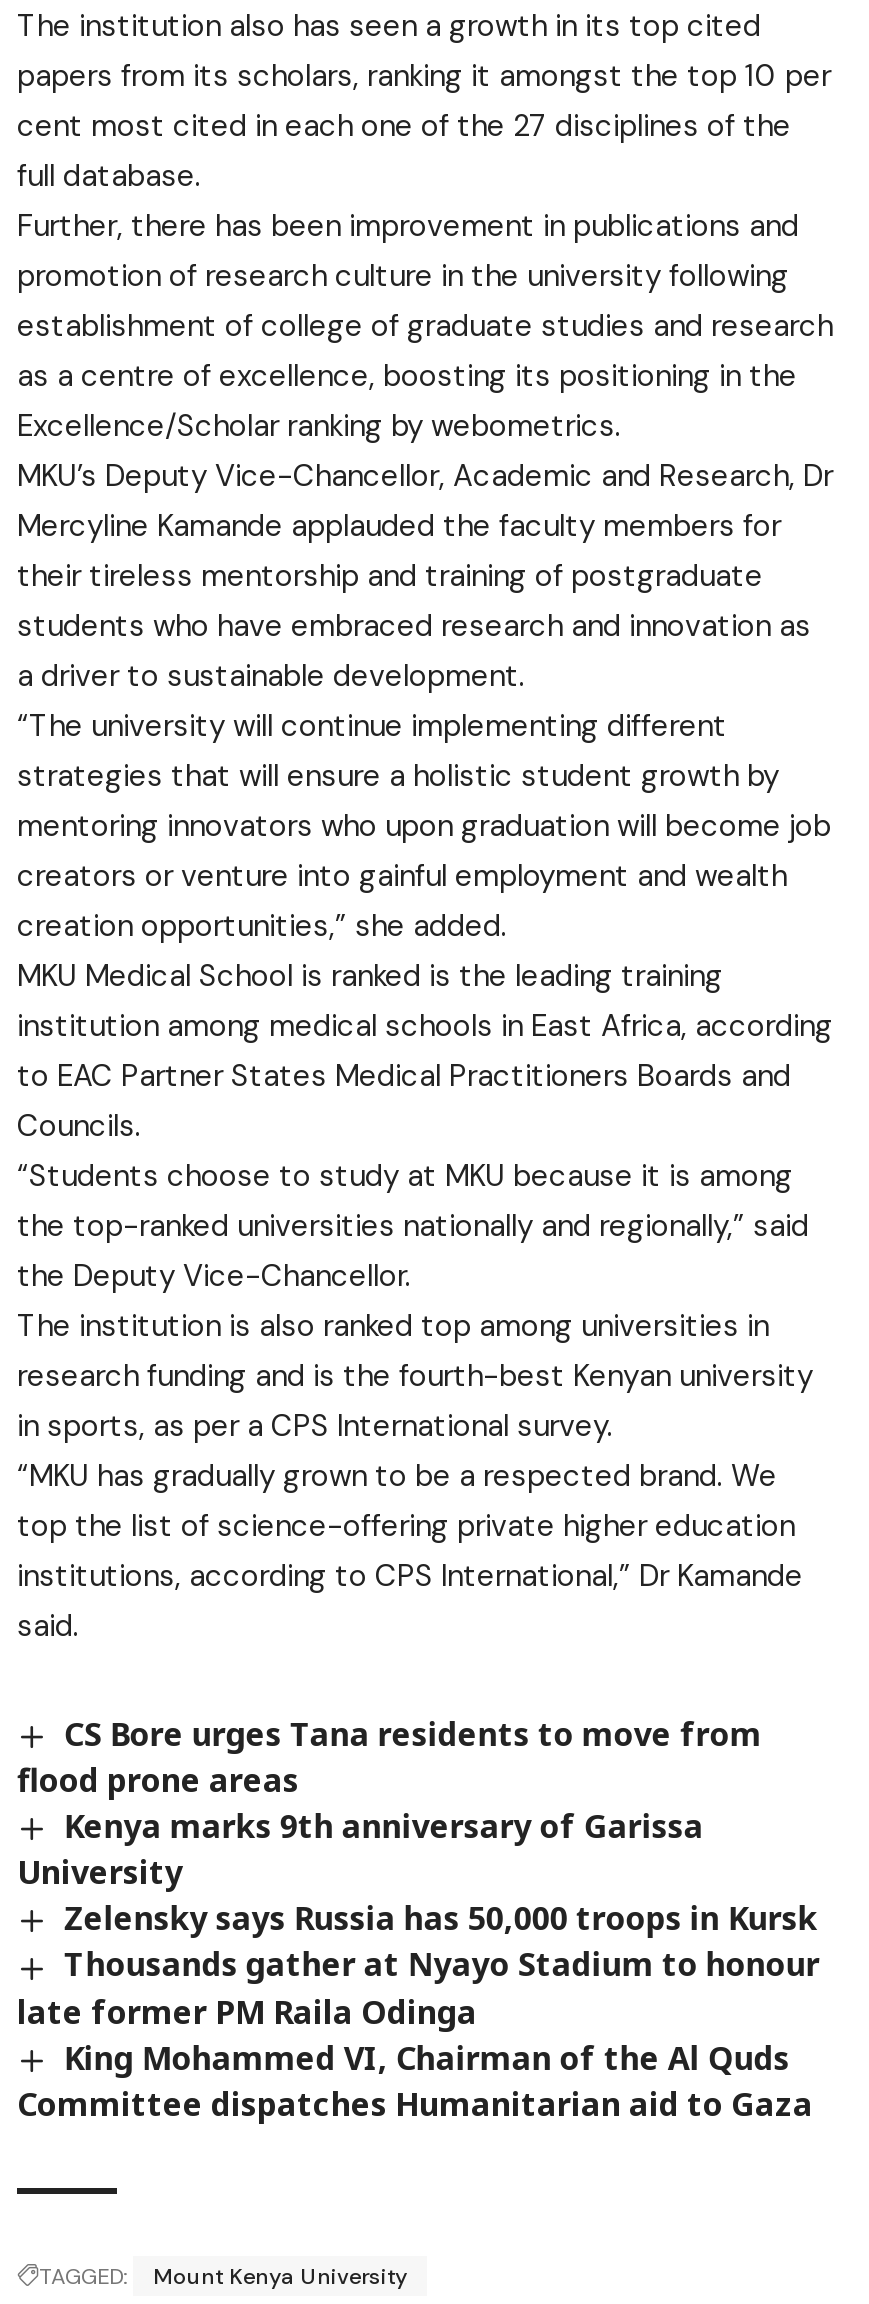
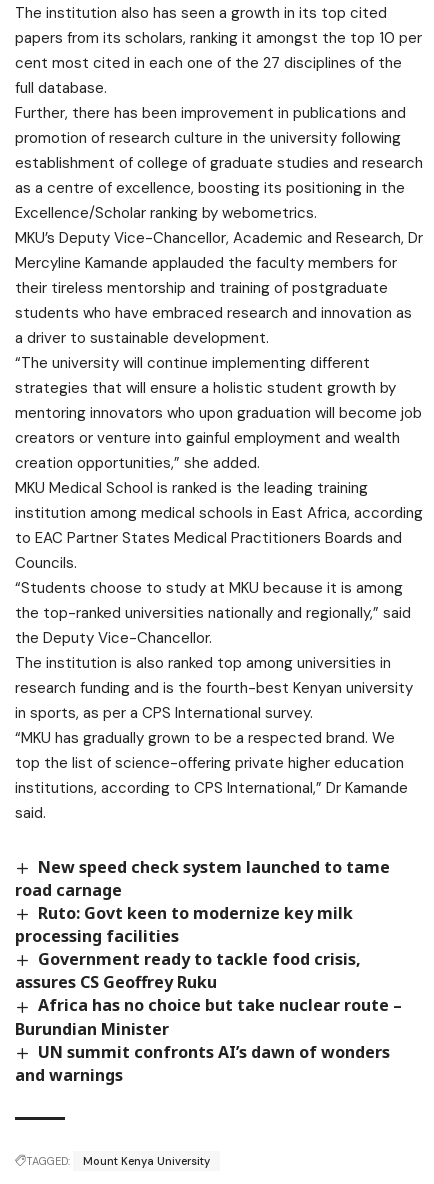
- CS Bore urges Tana residents to move from
- flood prone areas
- Kenya marks 9th anniversary of Garissa
- University
- Zelensky says Russia has 50,000 troops in Kursk
- Thousands gather at Nyayo Stadium to honour
- late former PM Raila Odinga
- King Mohammed VI, Chairman of the Al Quds
- Committee dispatches Humanitarian aid to Gaza
+ New speed check system launched to tame
+ road carnage
+ Ruto: Govt keen to modernize key milk
+ processing facilities
+ Government ready to tackle food crisis,
+ assures CS Geoffrey Ruku
+ Africa has no choice but take nuclear route –
+ Burundian Minister
+ UN summit confronts AI’s dawn of wonders
+ and warnings
